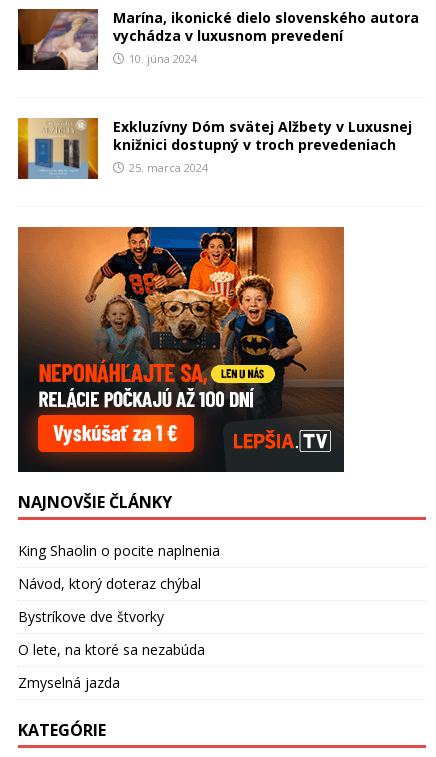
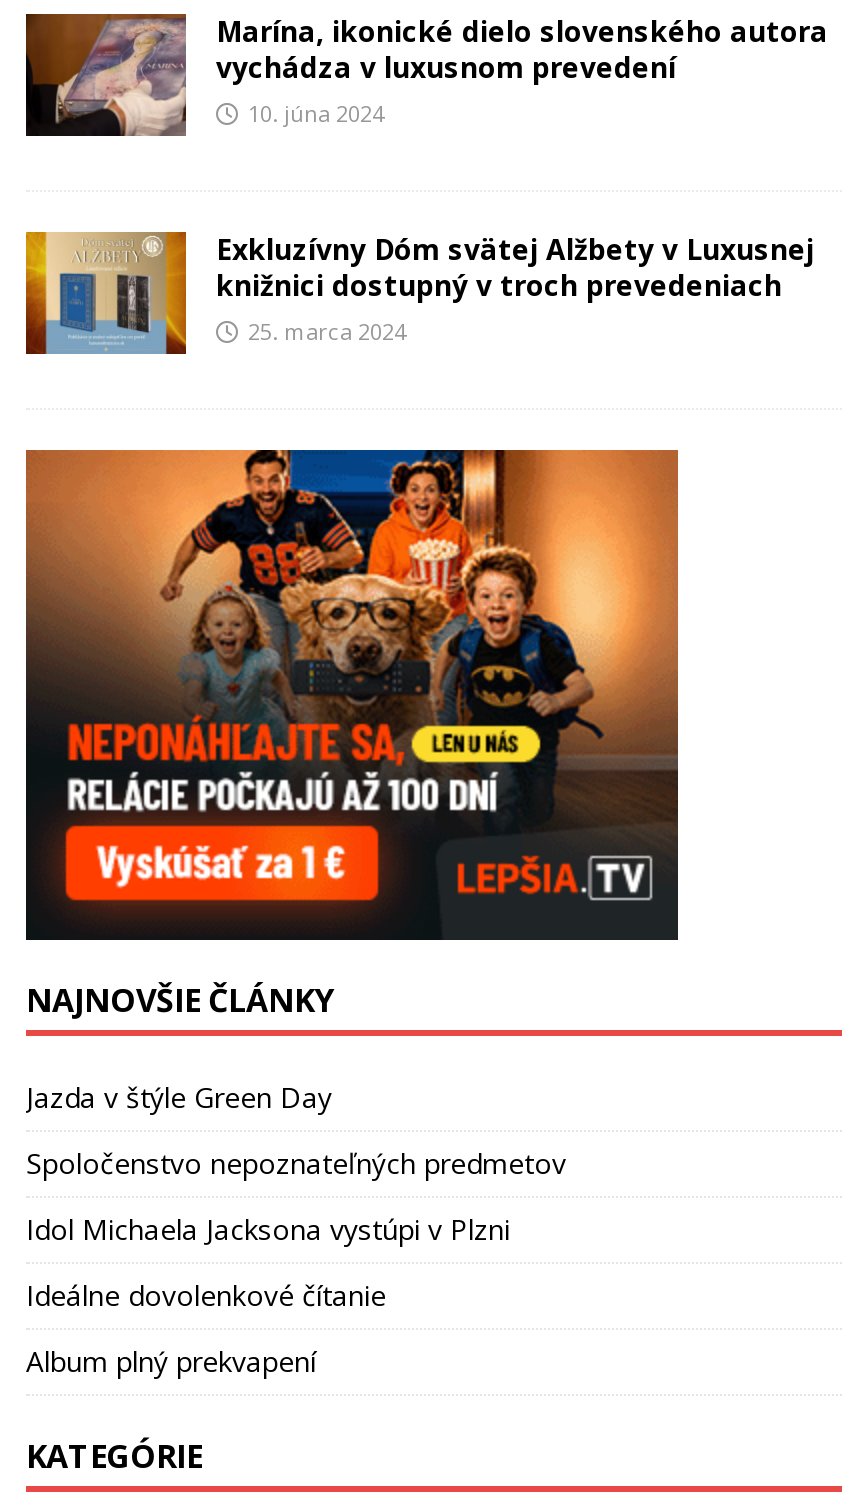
- King Shaolin o pocite naplnenia
+ Jazda v štýle Green Day

- Návod, ktorý doteraz chýbal
+ Spoločenstvo nepoznateľných predmetov

- Bystríkove dve štvorky
+ Idol Michaela Jacksona vystúpi v Plzni

- O lete, na ktoré sa nezabúda
+ Ideálne dovolenkové čítanie

- Zmyselná jazda
+ Album plný prekvapení
